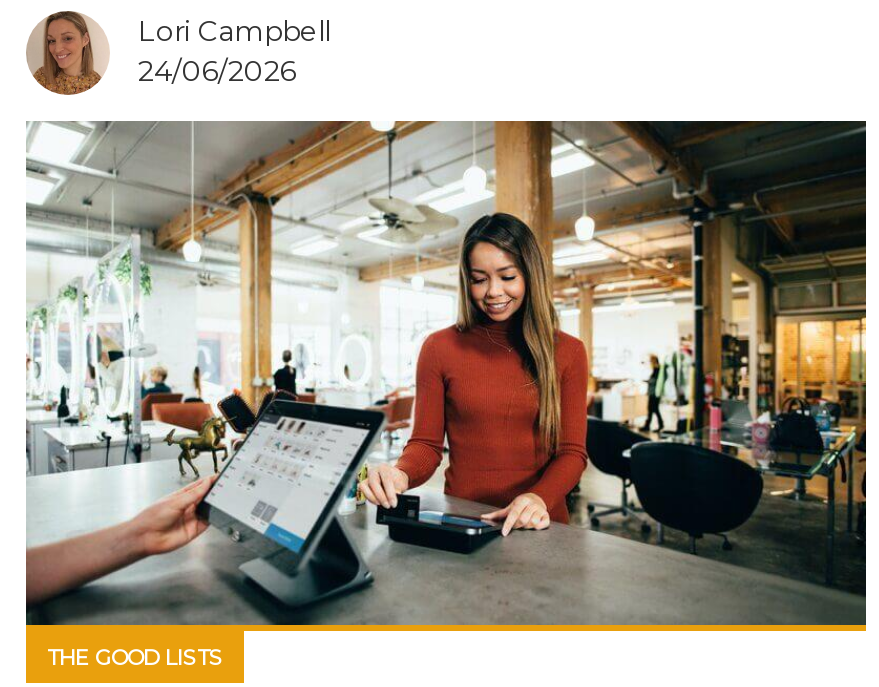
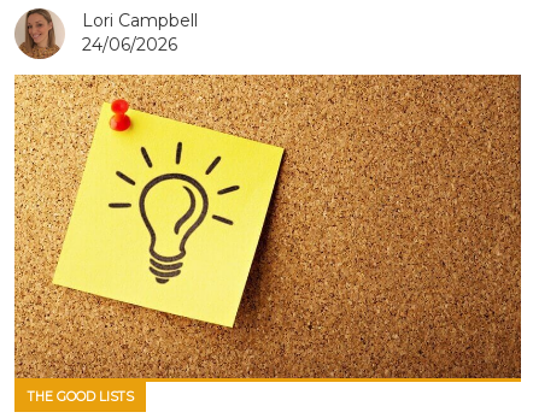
- [image]
+ [image]
